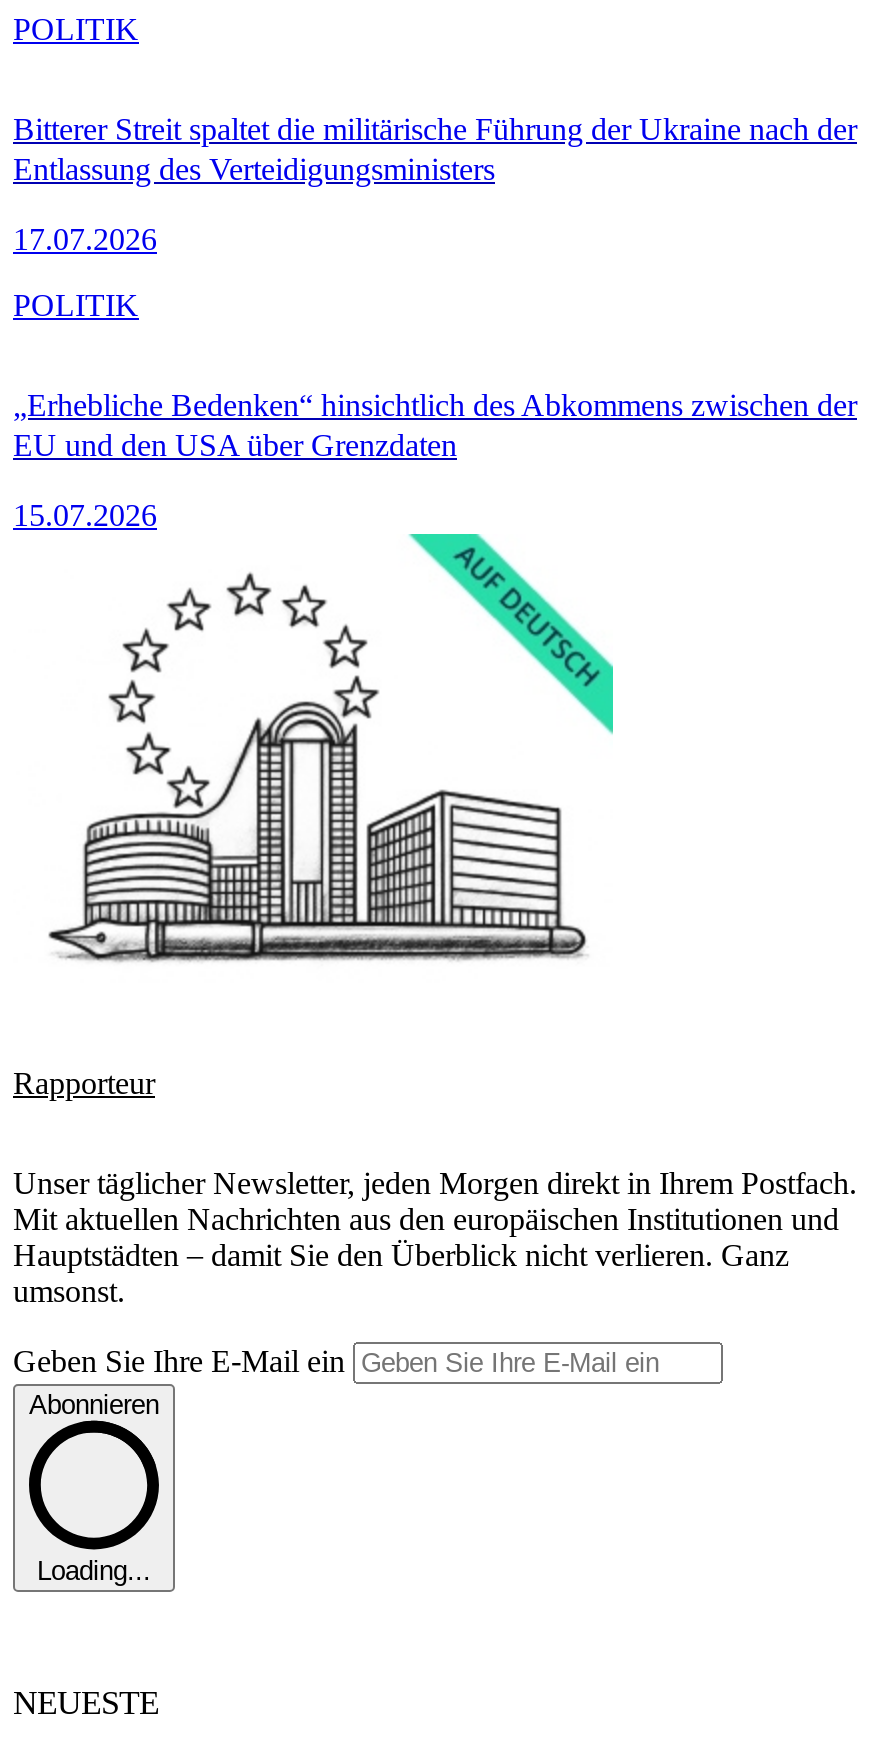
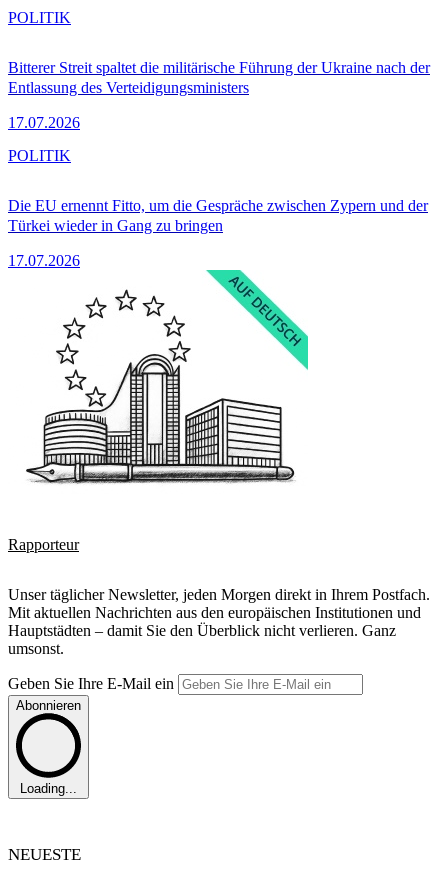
- „Erhebliche Bedenken“ hinsichtlich des Abkommens zwischen der
- EU und den USA über Grenzdaten
+ Die EU ernennt Fitto, um die Gespräche zwischen Zypern und der
+ Türkei wieder in Gang zu bringen

- 15.07.2026
+ 17.07.2026
